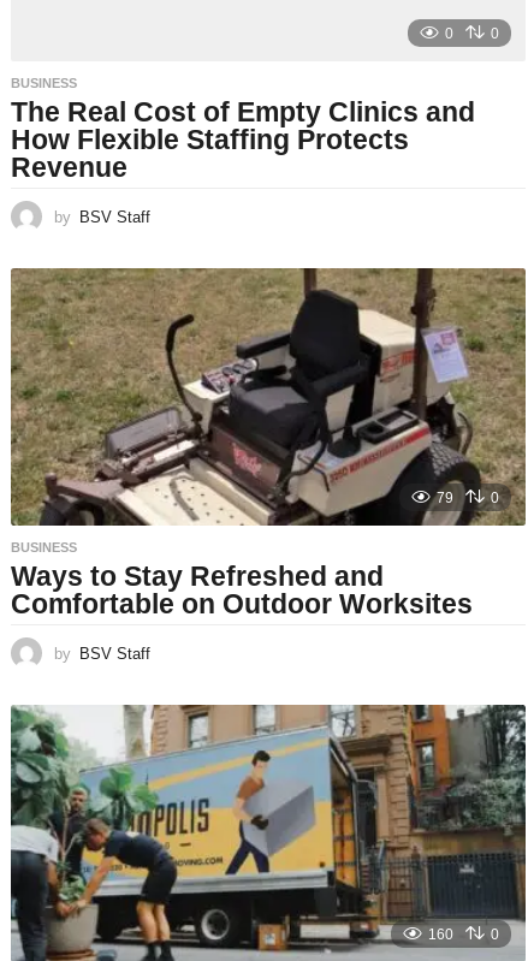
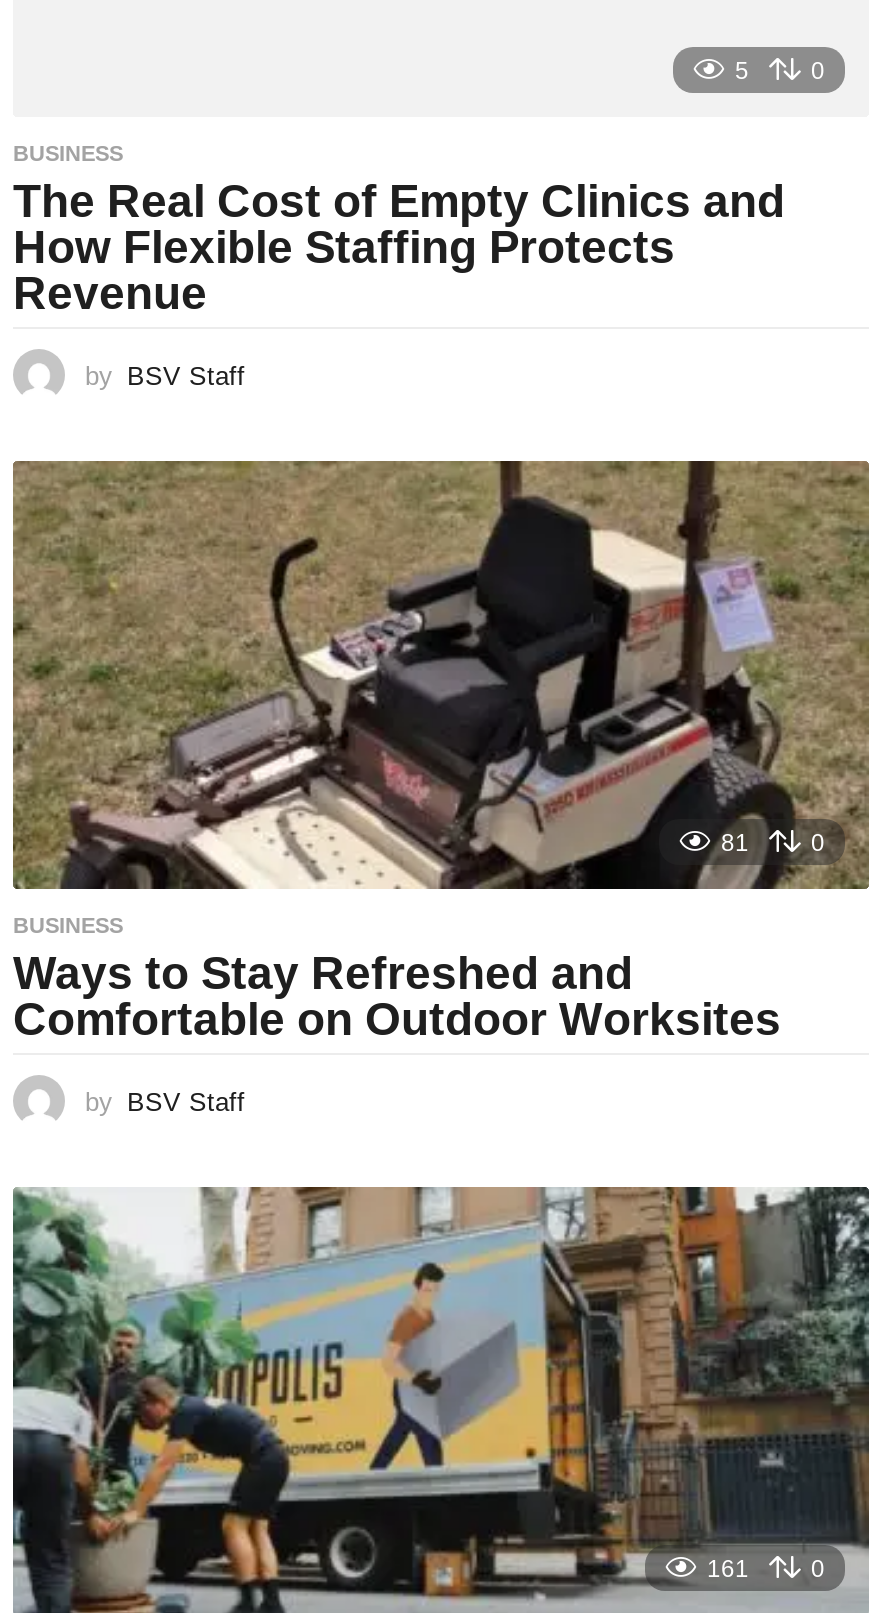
- 0
+ 5

- 79
+ 81

- 160
+ 161
